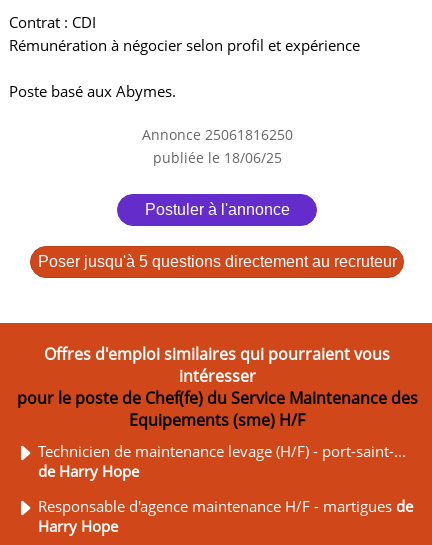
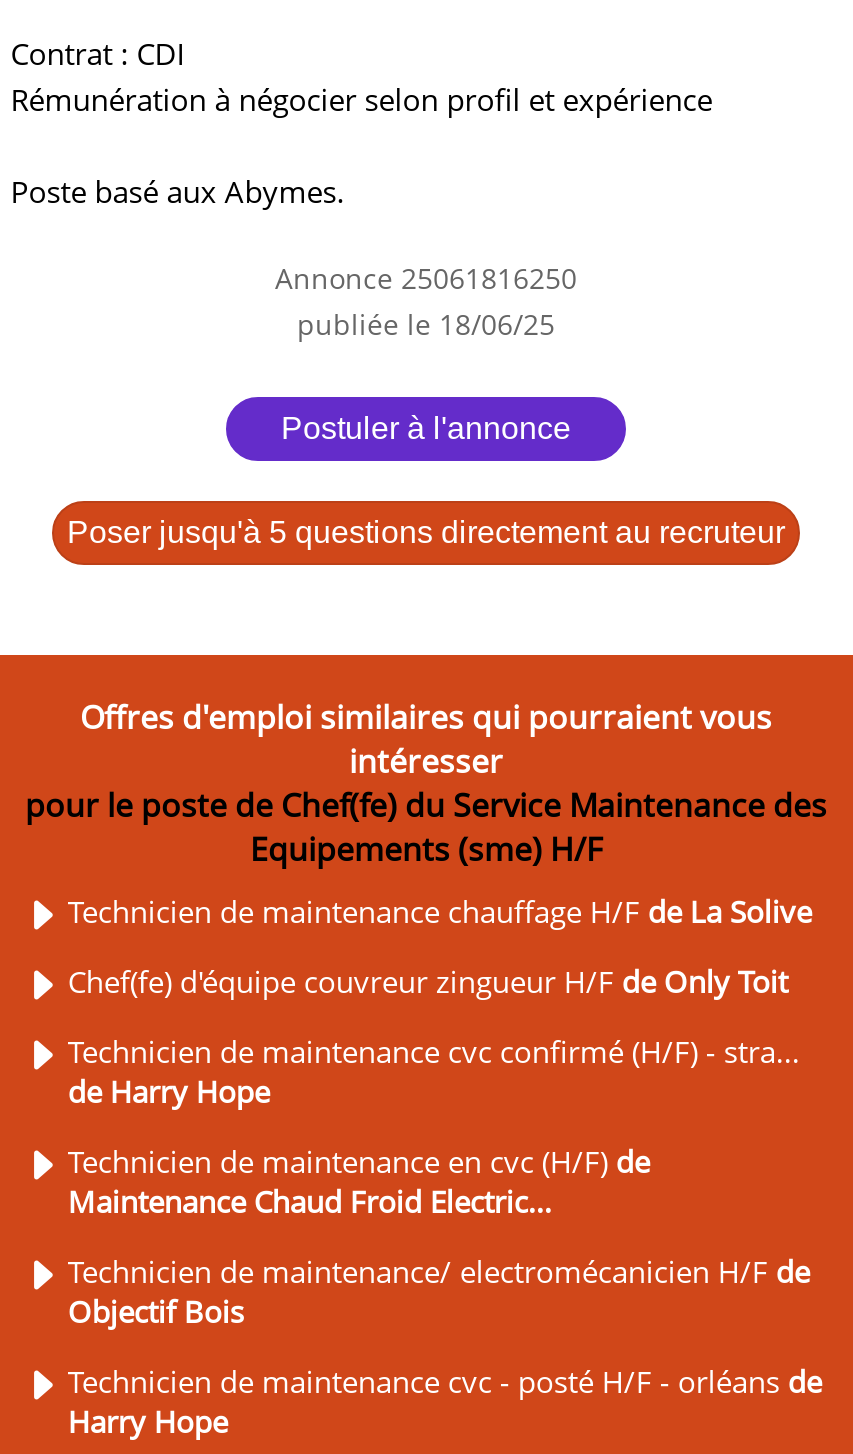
- Technicien de maintenance levage (H/F) - port-saint-...
+ Technicien de maintenance chauffage H/F de La Solive
+ Chef(fe) d'équipe couvreur zingueur H/F de Only Toit
+ Technicien de maintenance cvc confirmé (H/F) - stra...

- Responsable d'agence maintenance H/F - martigues de
+ Technicien de maintenance en cvc (H/F) de
+ Maintenance Chaud Froid Electric...
+ Technicien de maintenance/ electromécanicien H/F de
+ Objectif Bois
+ Technicien de maintenance cvc - posté H/F - orléans de
